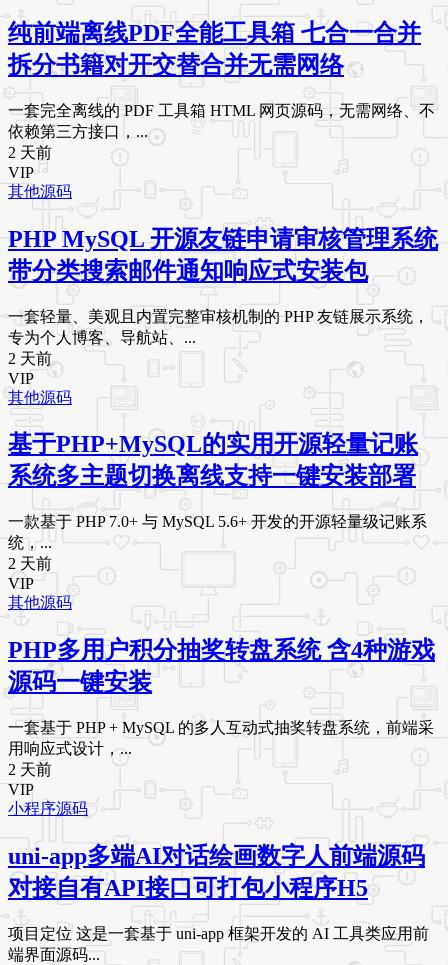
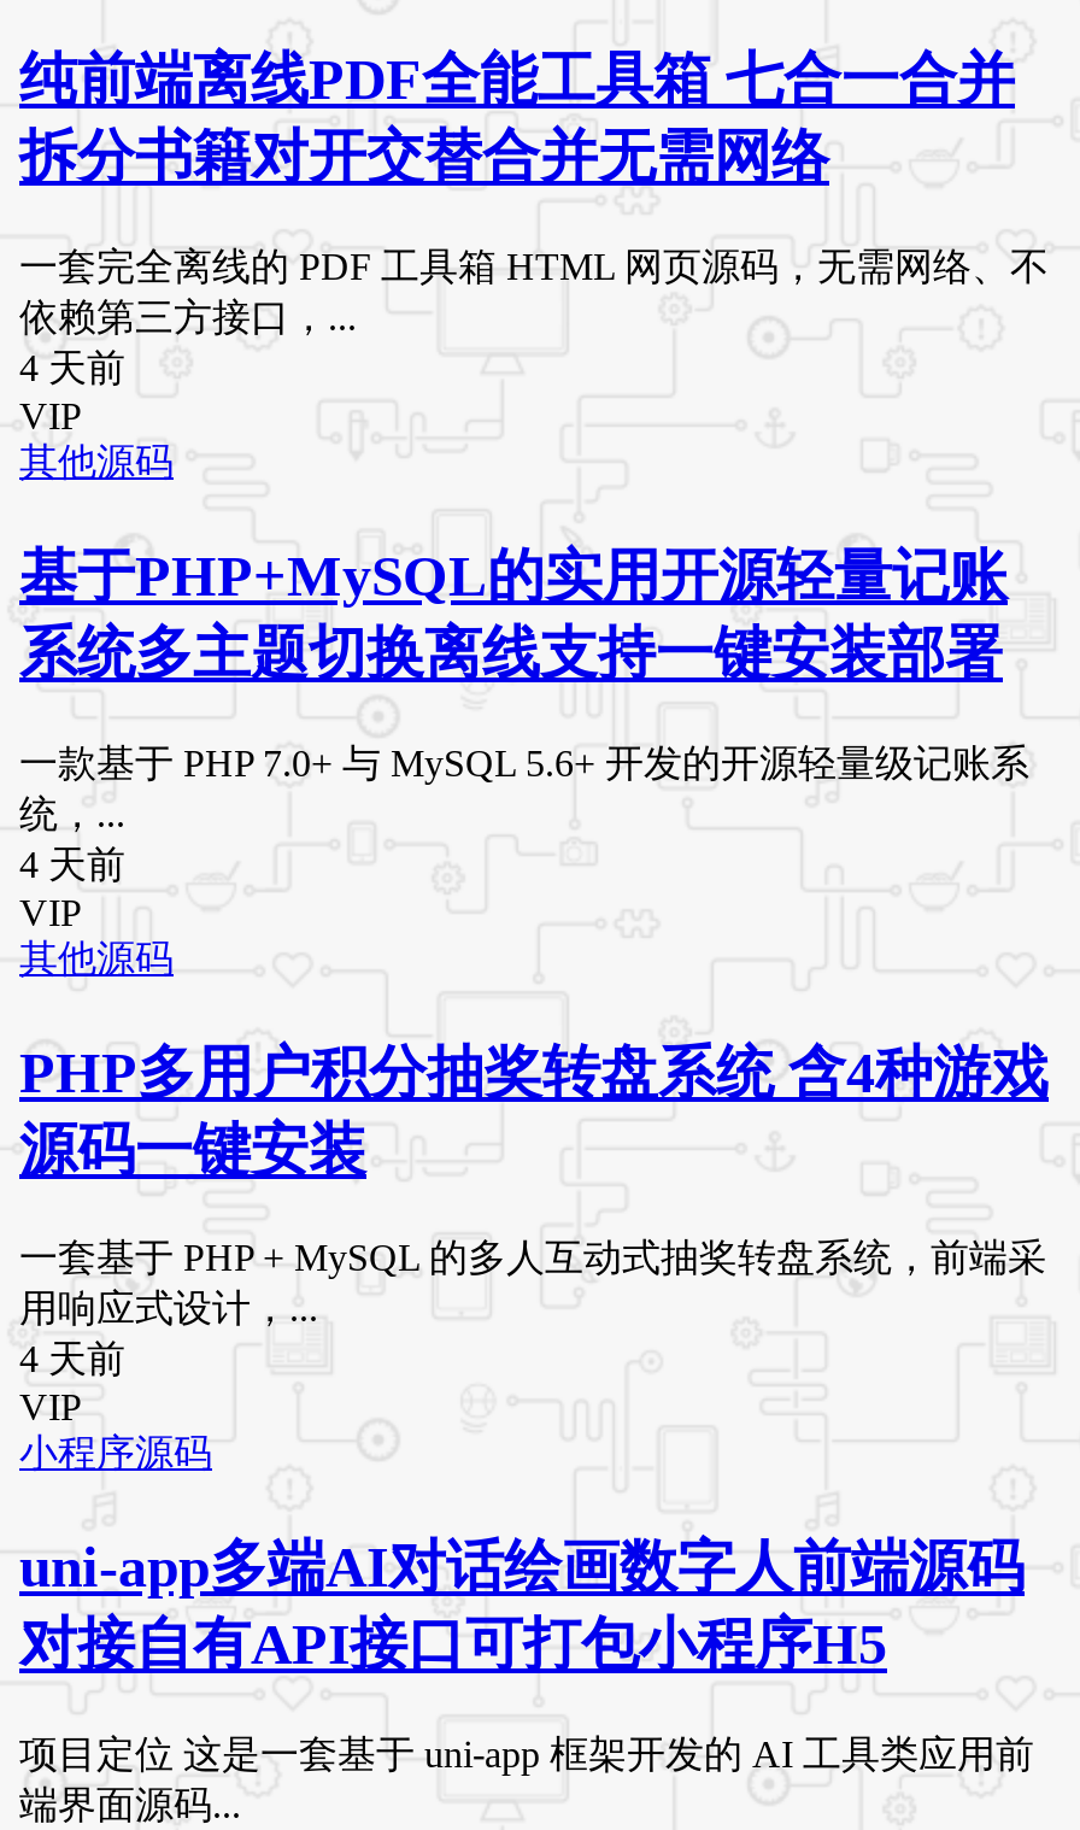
- 2 天前
- VIP
- 其他源码
- PHP MySQL 开源友链申请审核管理系统
- 带分类搜索邮件通知响应式安装包
- 一套轻量、美观且内置完整审核机制的 PHP 友链展示系统，
- 专为个人博客、导航站、...
- 2 天前
+ 4 天前

- 2 天前
+ 4 天前

- 2 天前
+ 4 天前
